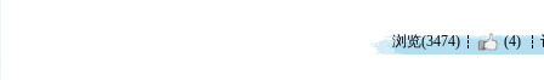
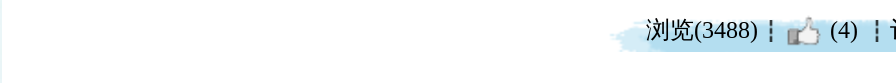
- 浏览(3474)
+ 浏览(3488)
